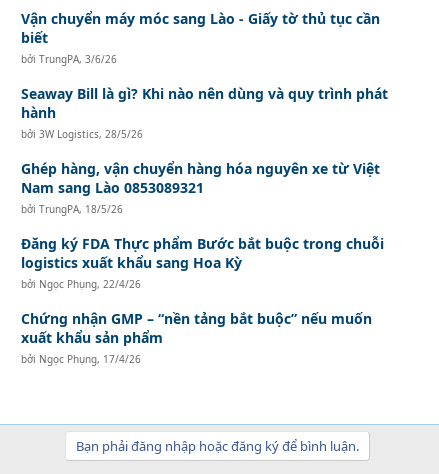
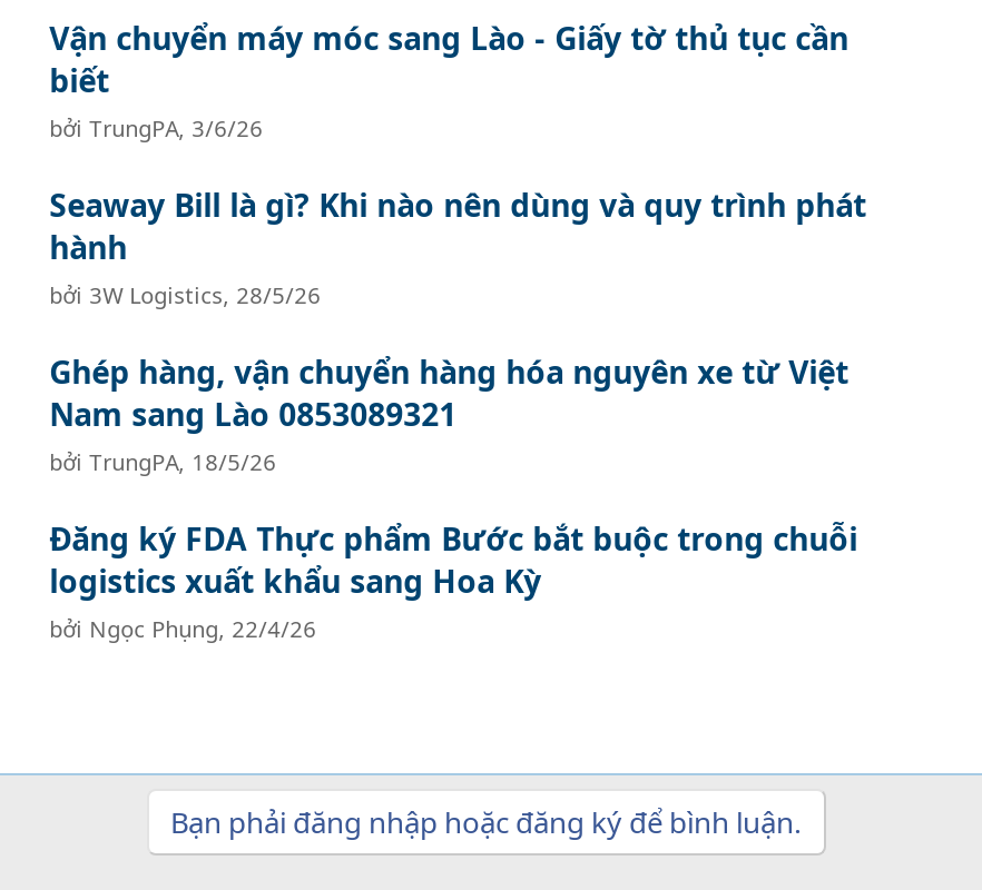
- Chứng nhận GMP – “nền tảng bắt buộc” nếu muốn
- xuất khẩu sản phẩm
- bởi Ngọc Phụng, 17/4/26
